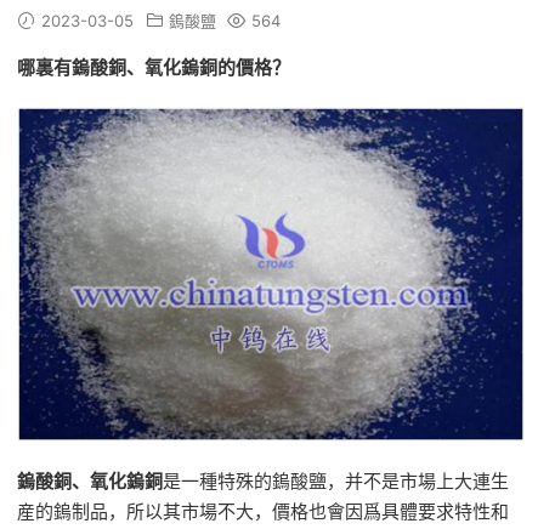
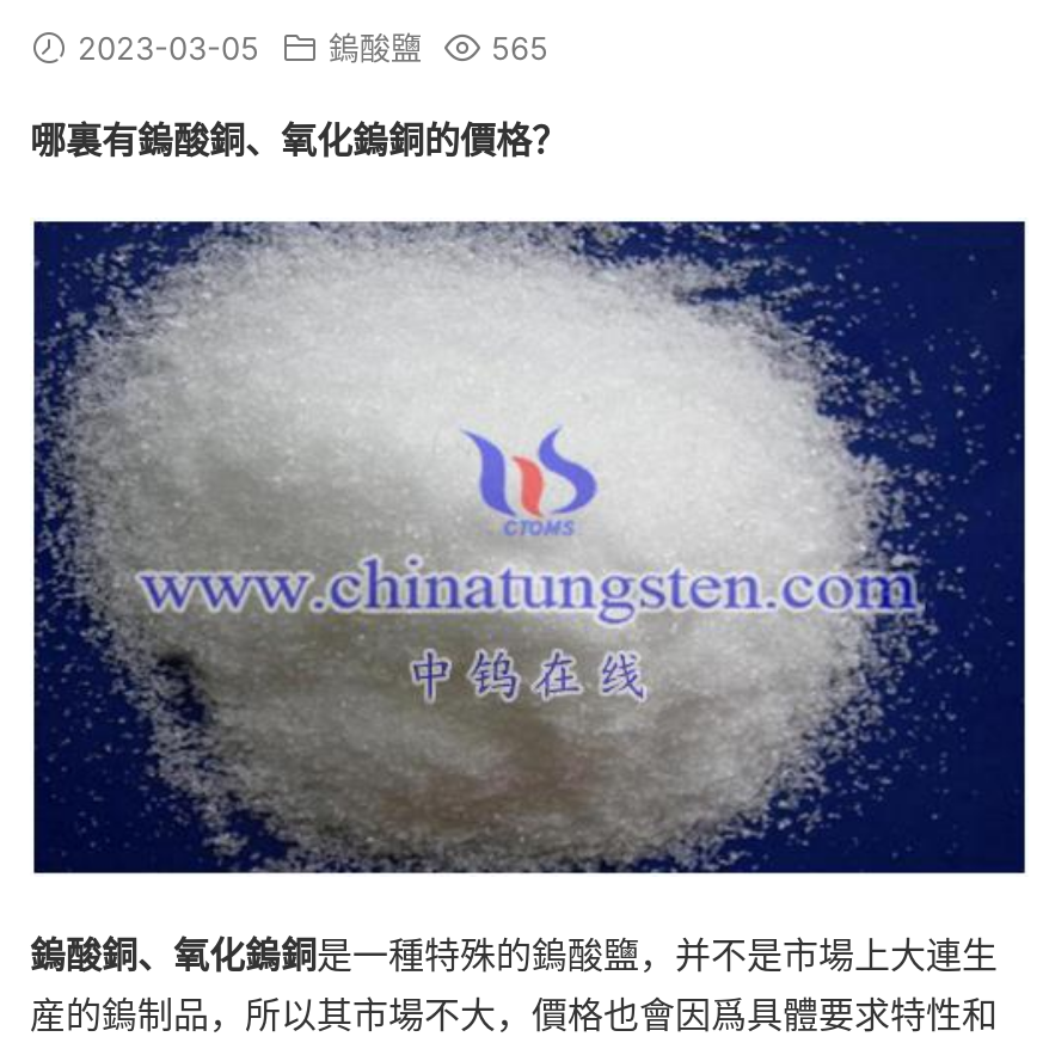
- 564
+ 565
